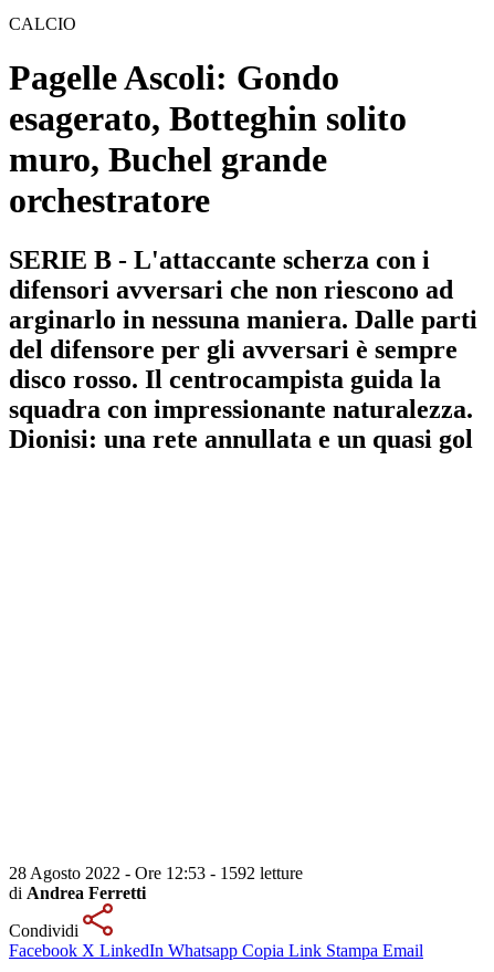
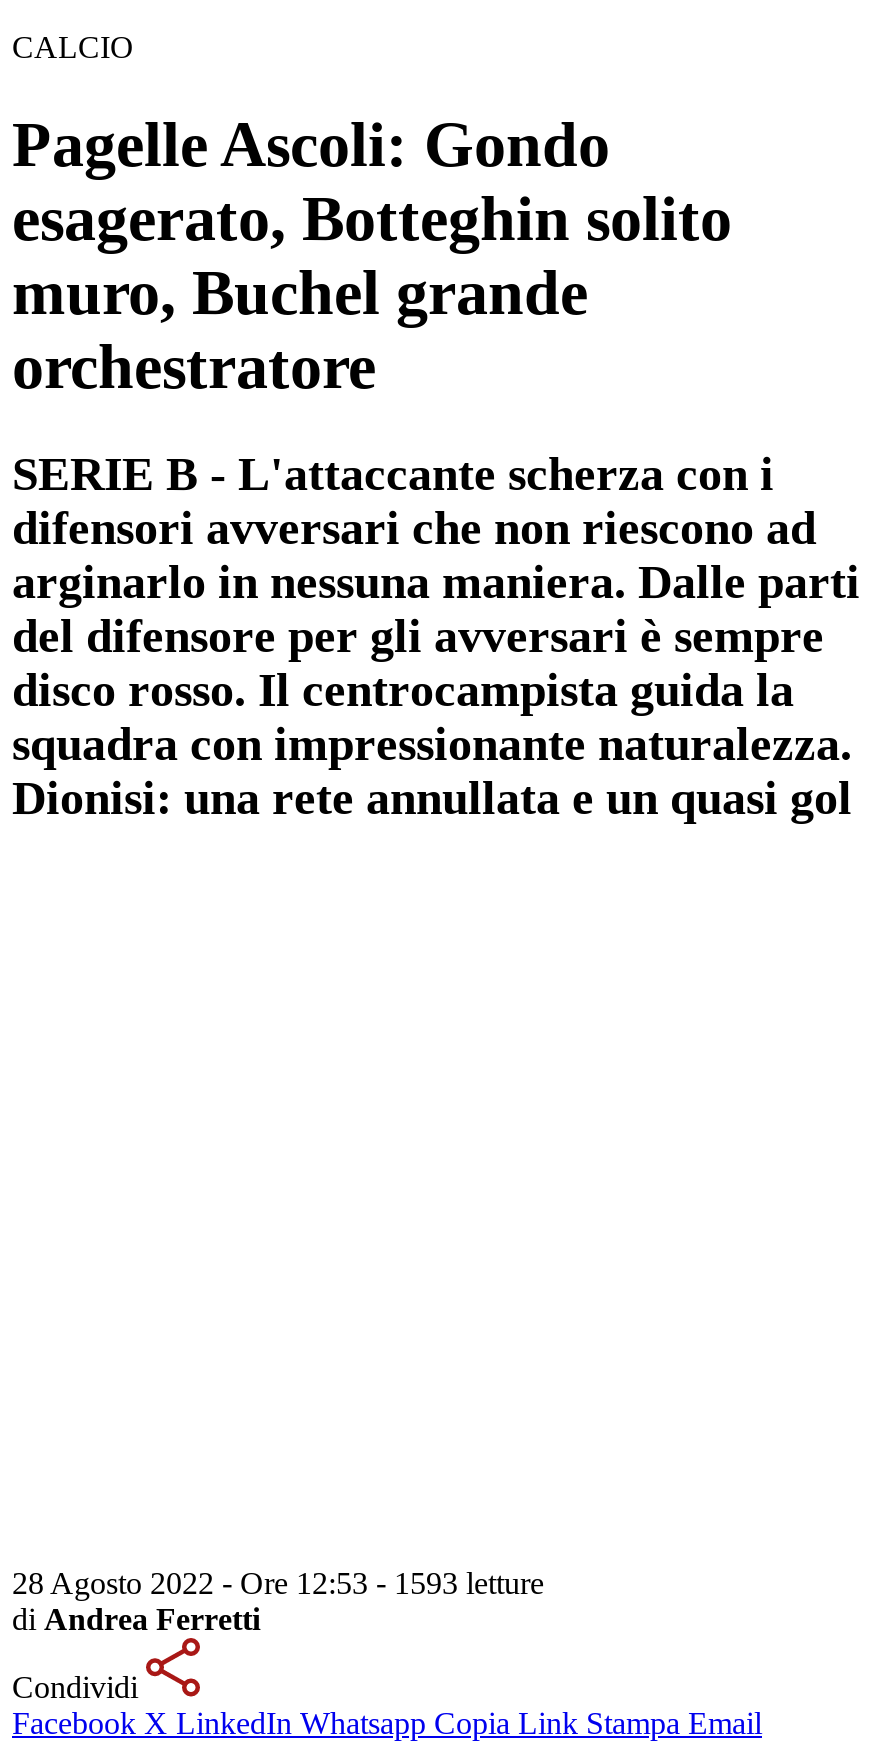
- 28 Agosto 2022 - Ore 12:53 - 1592 letture
+ 28 Agosto 2022 - Ore 12:53 - 1593 letture
